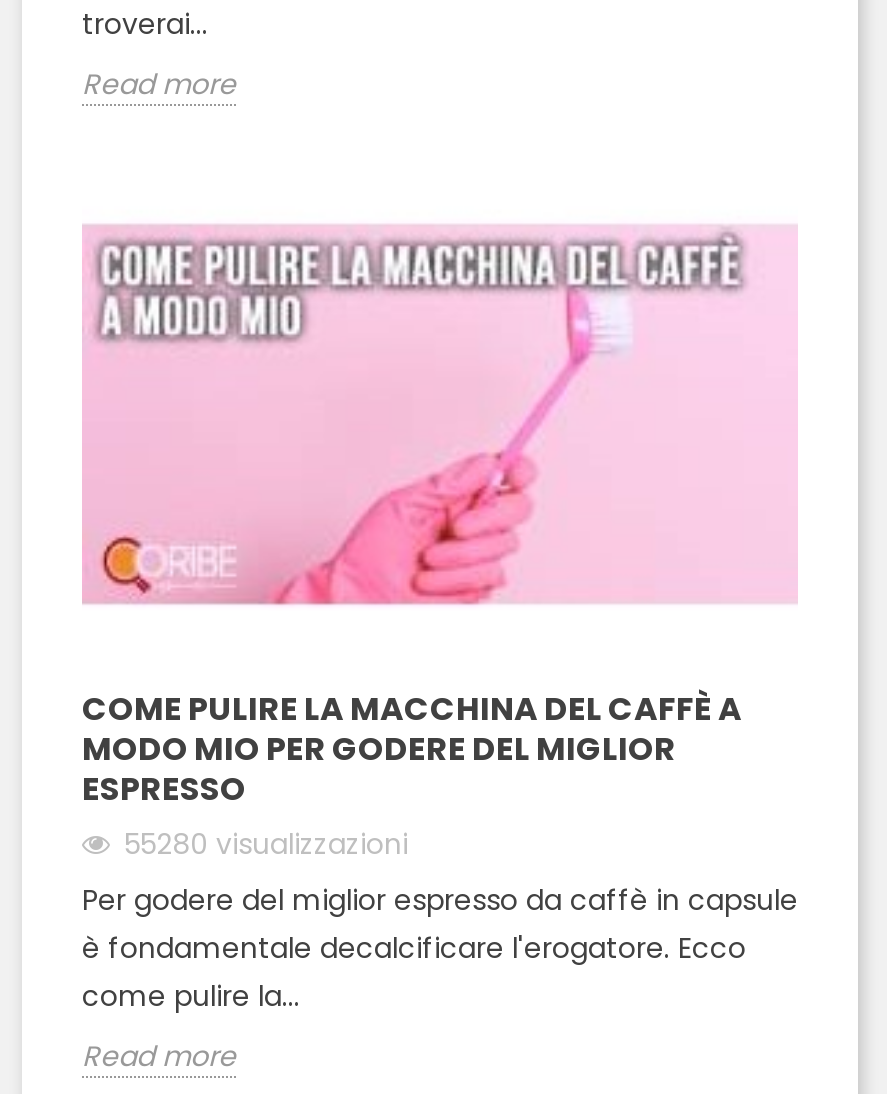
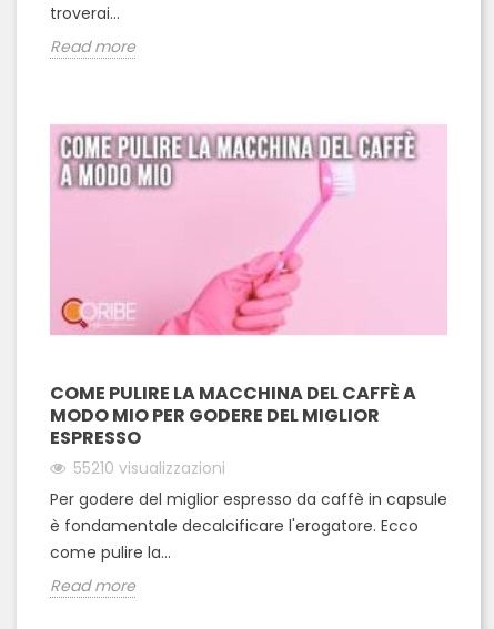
- 55280 visualizzazioni
+ 55210 visualizzazioni
